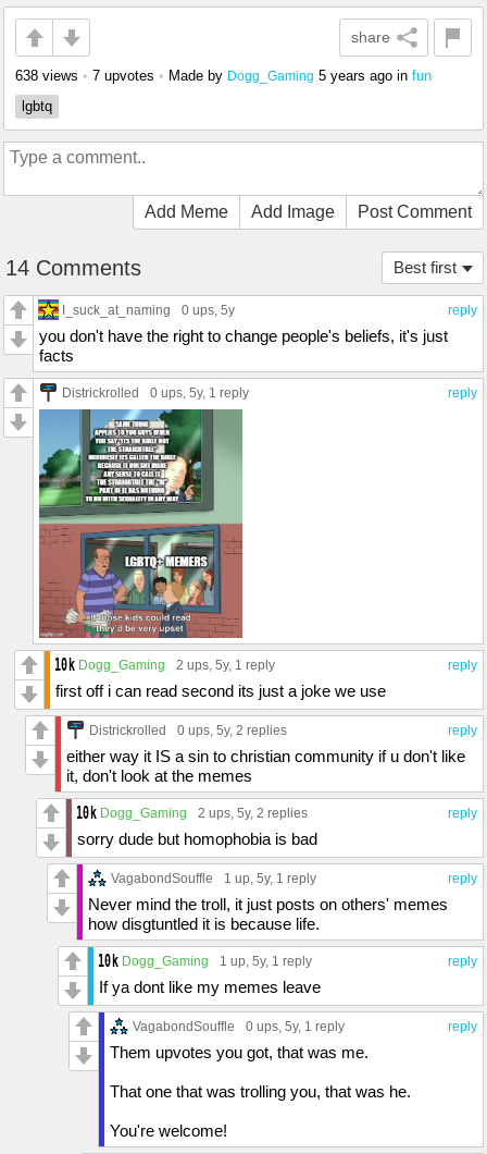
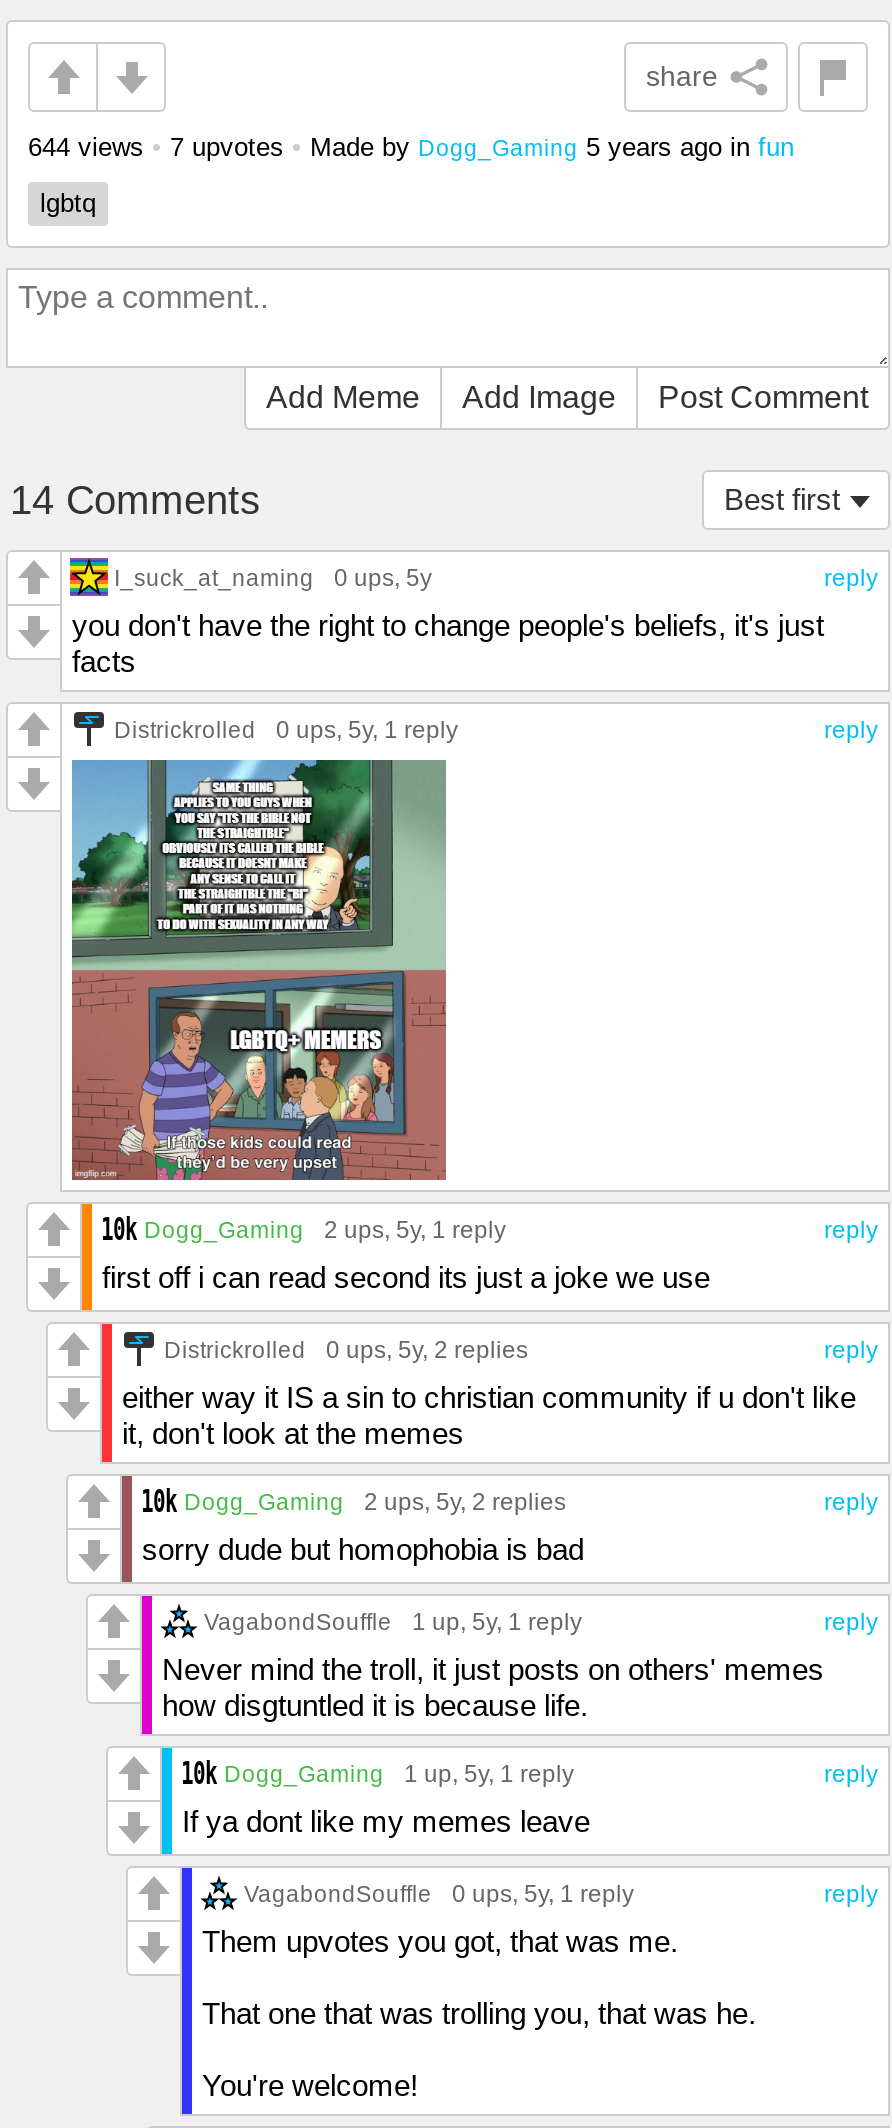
- 638 views • 7 upvotes • Made by Dogg_Gaming 5 years ago in fun
+ 644 views • 7 upvotes • Made by Dogg_Gaming 5 years ago in fun
